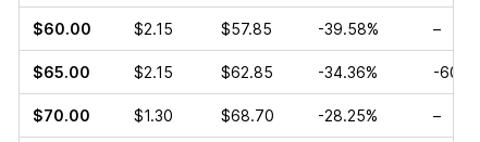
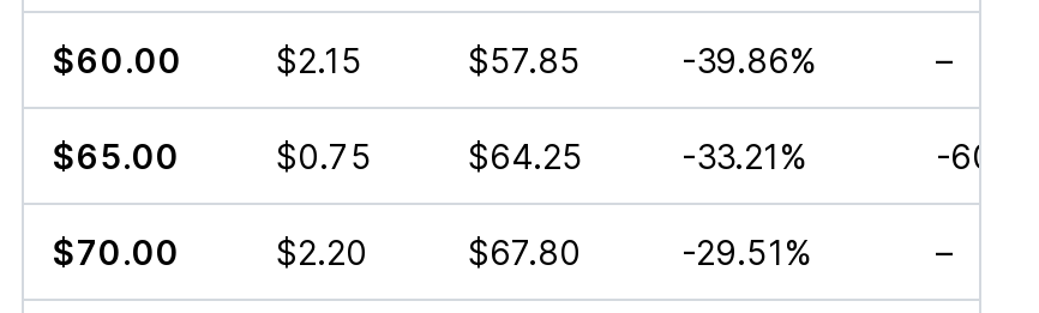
- -39.58%
+ -39.86%

- $2.15
+ $0.75

- $62.85
+ $64.25

- -34.36%
+ -33.21%

- $1.30
+ $2.20

- $68.70
+ $67.80

- -28.25%
+ -29.51%
